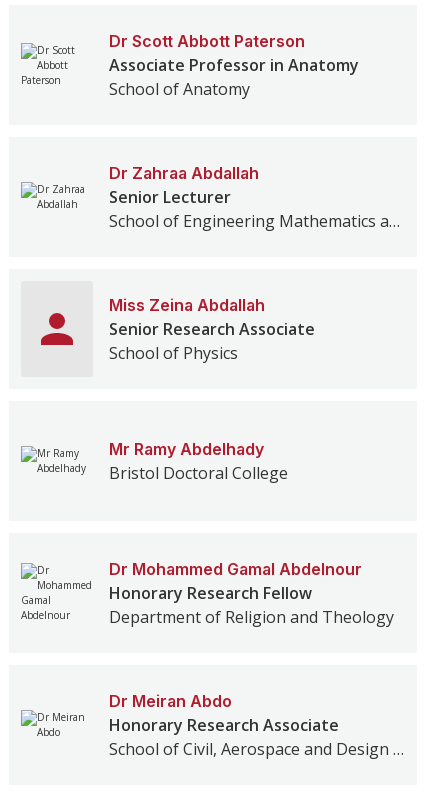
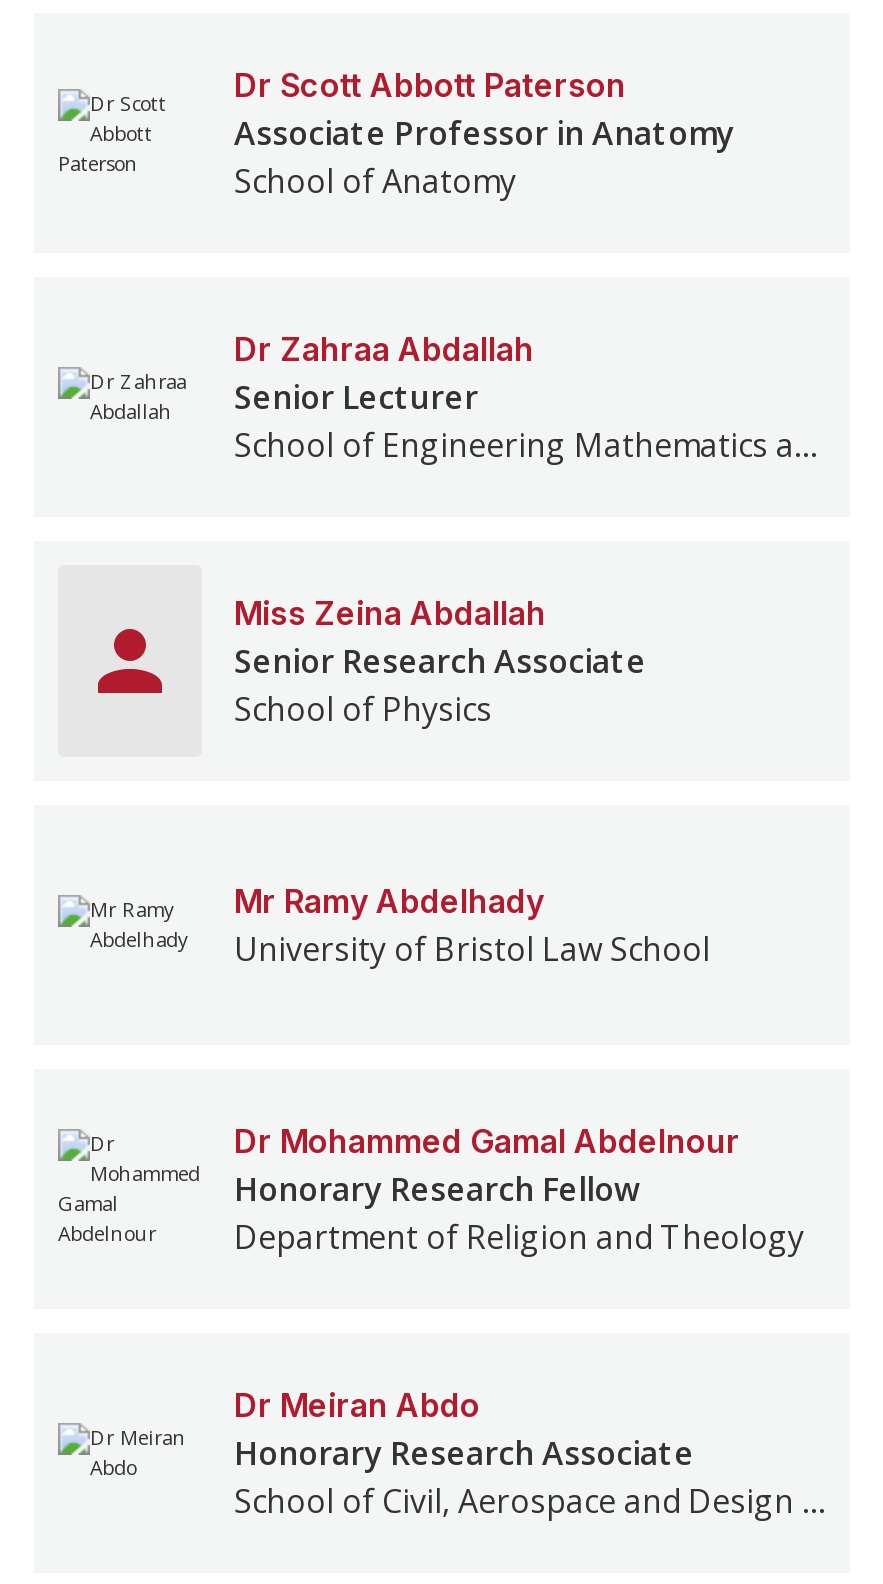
- Bristol Doctoral College
+ University of Bristol Law School
